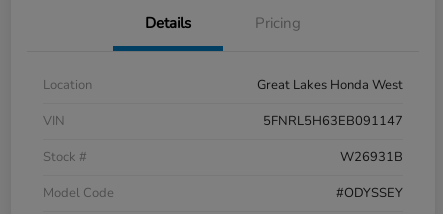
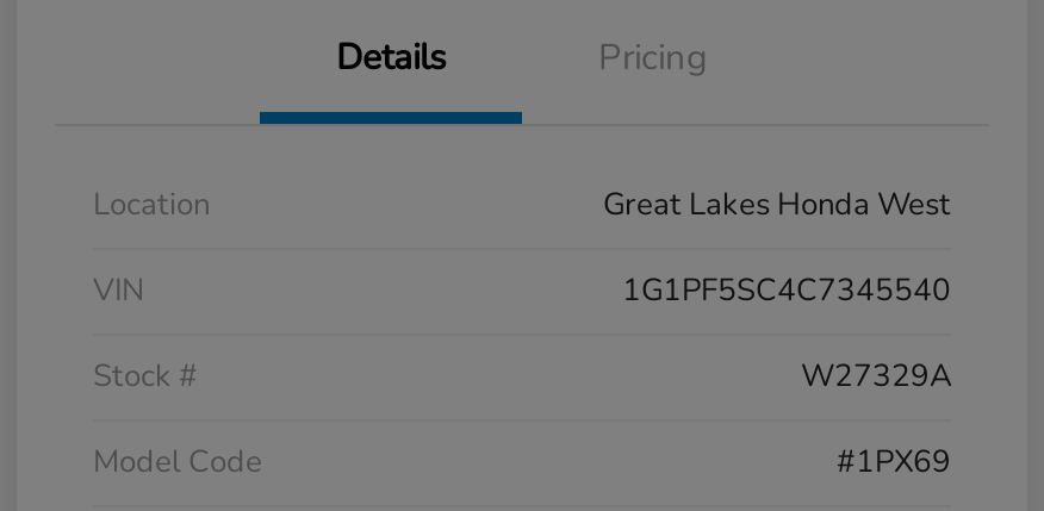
- 5FNRL5H63EB091147
+ 1G1PF5SC4C7345540

- W26931B
+ W27329A

- #ODYSSEY
+ #1PX69
